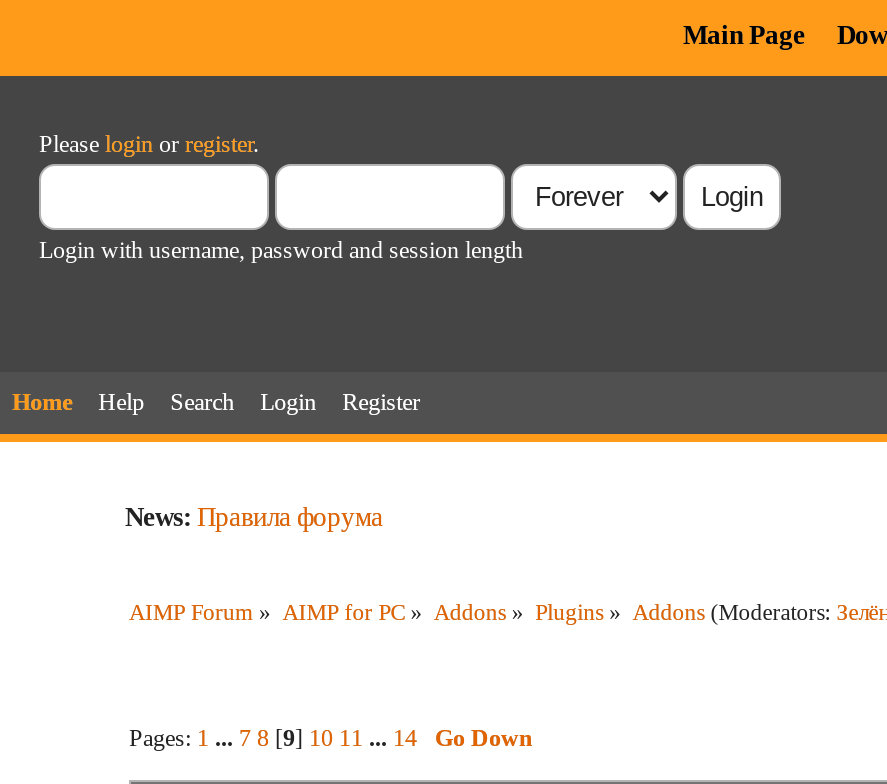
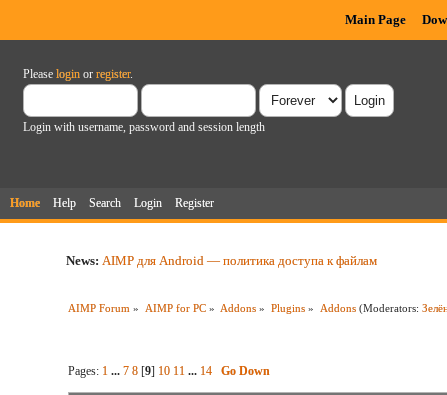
- News: Правила форума
+ News: AIMP для Android — политика доступа к файлам
